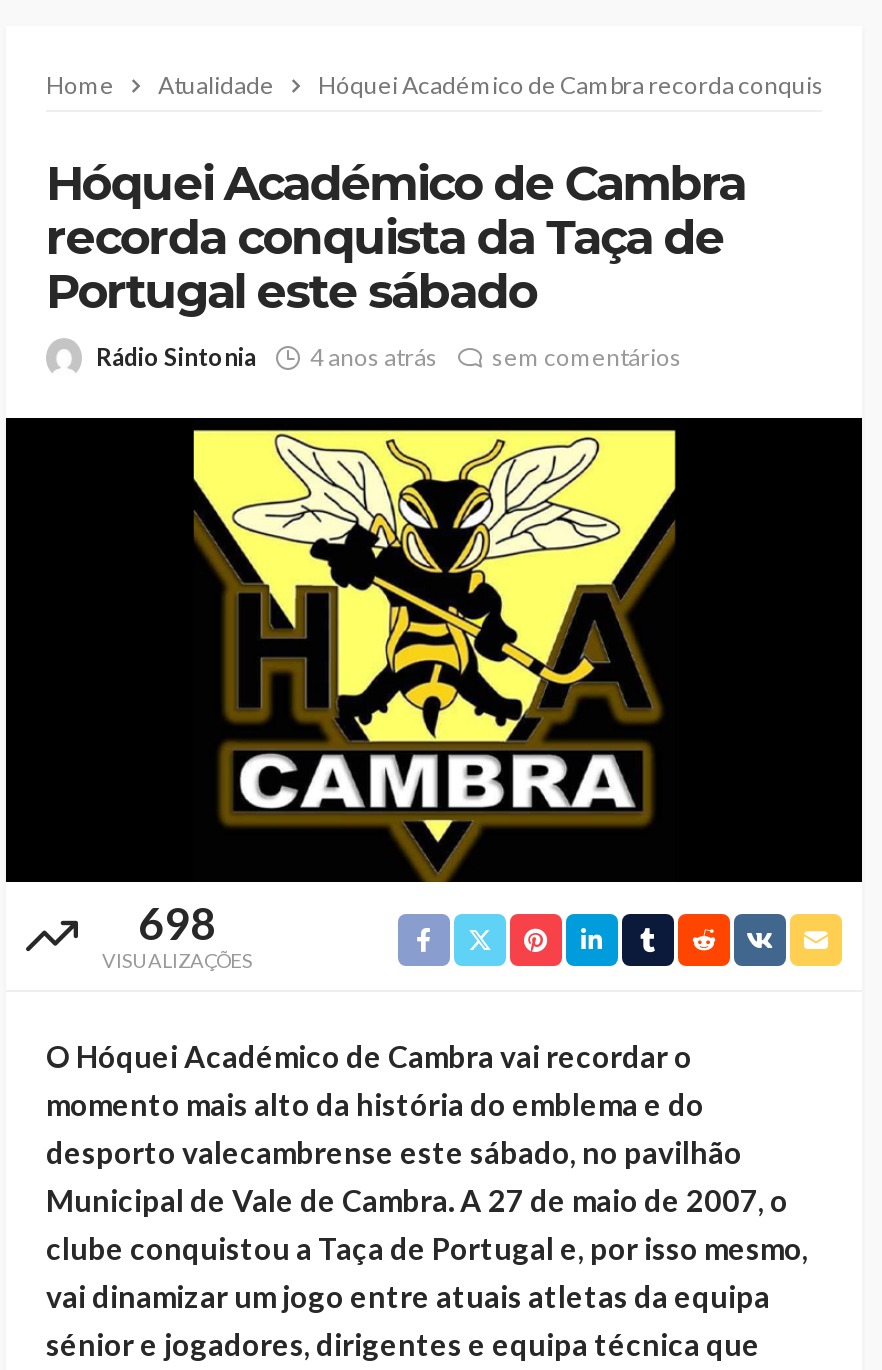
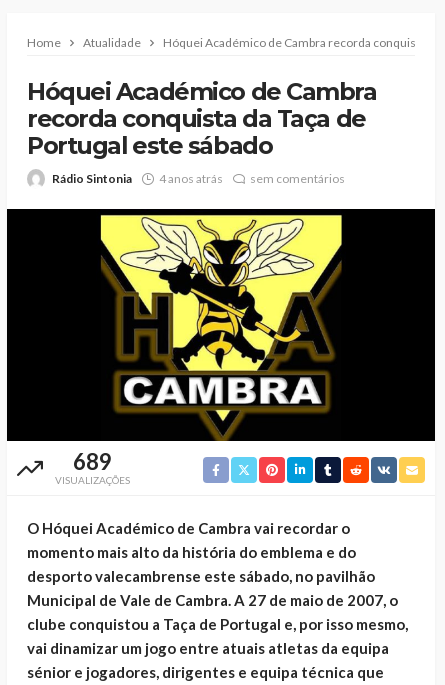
- 698
+ 689
